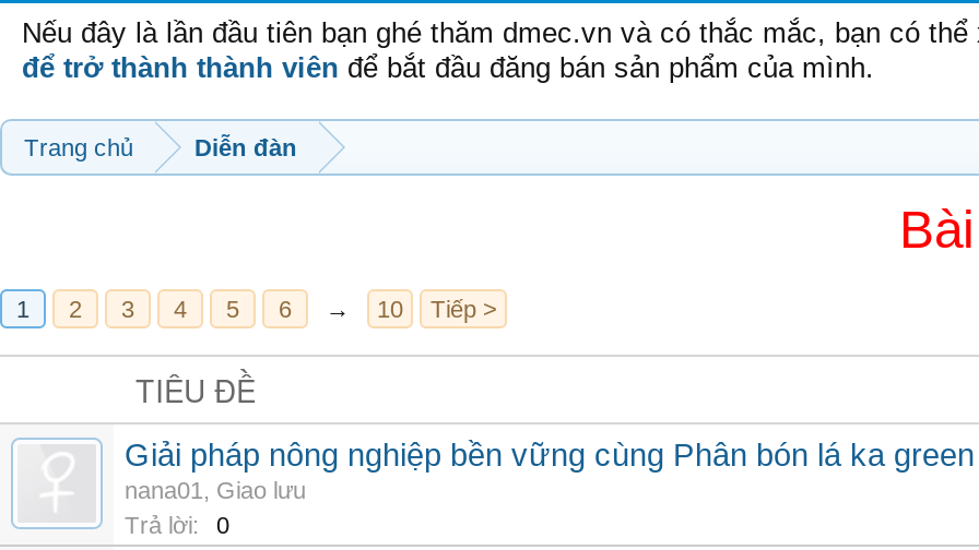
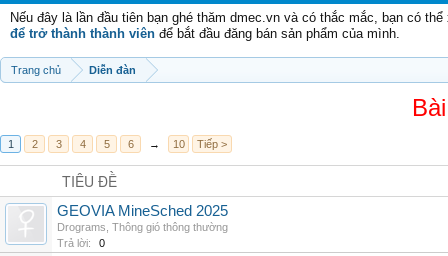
- Giải pháp nông nghiệp bền vững cùng Phân bón lá ka green
- nana01, Giao lưu
+ GEOVIA MineSched 2025
+ Drograms, Thông gió thông thường
